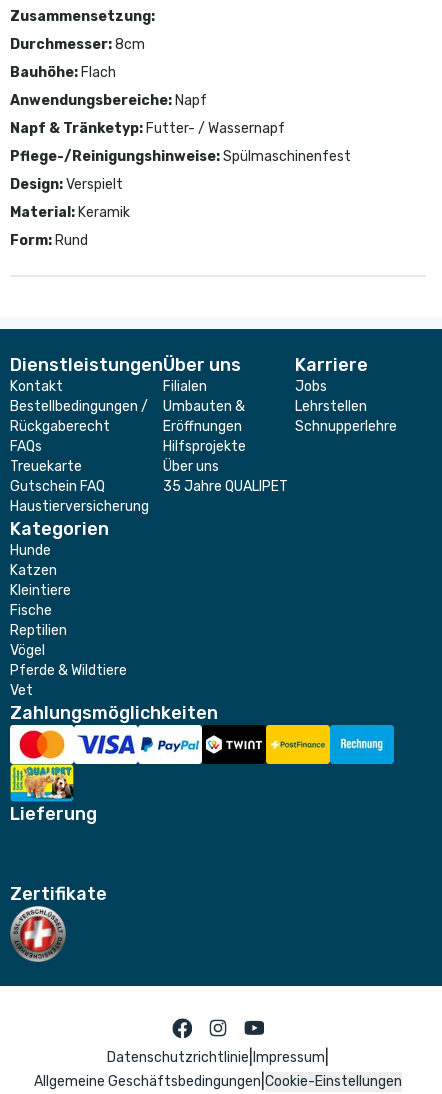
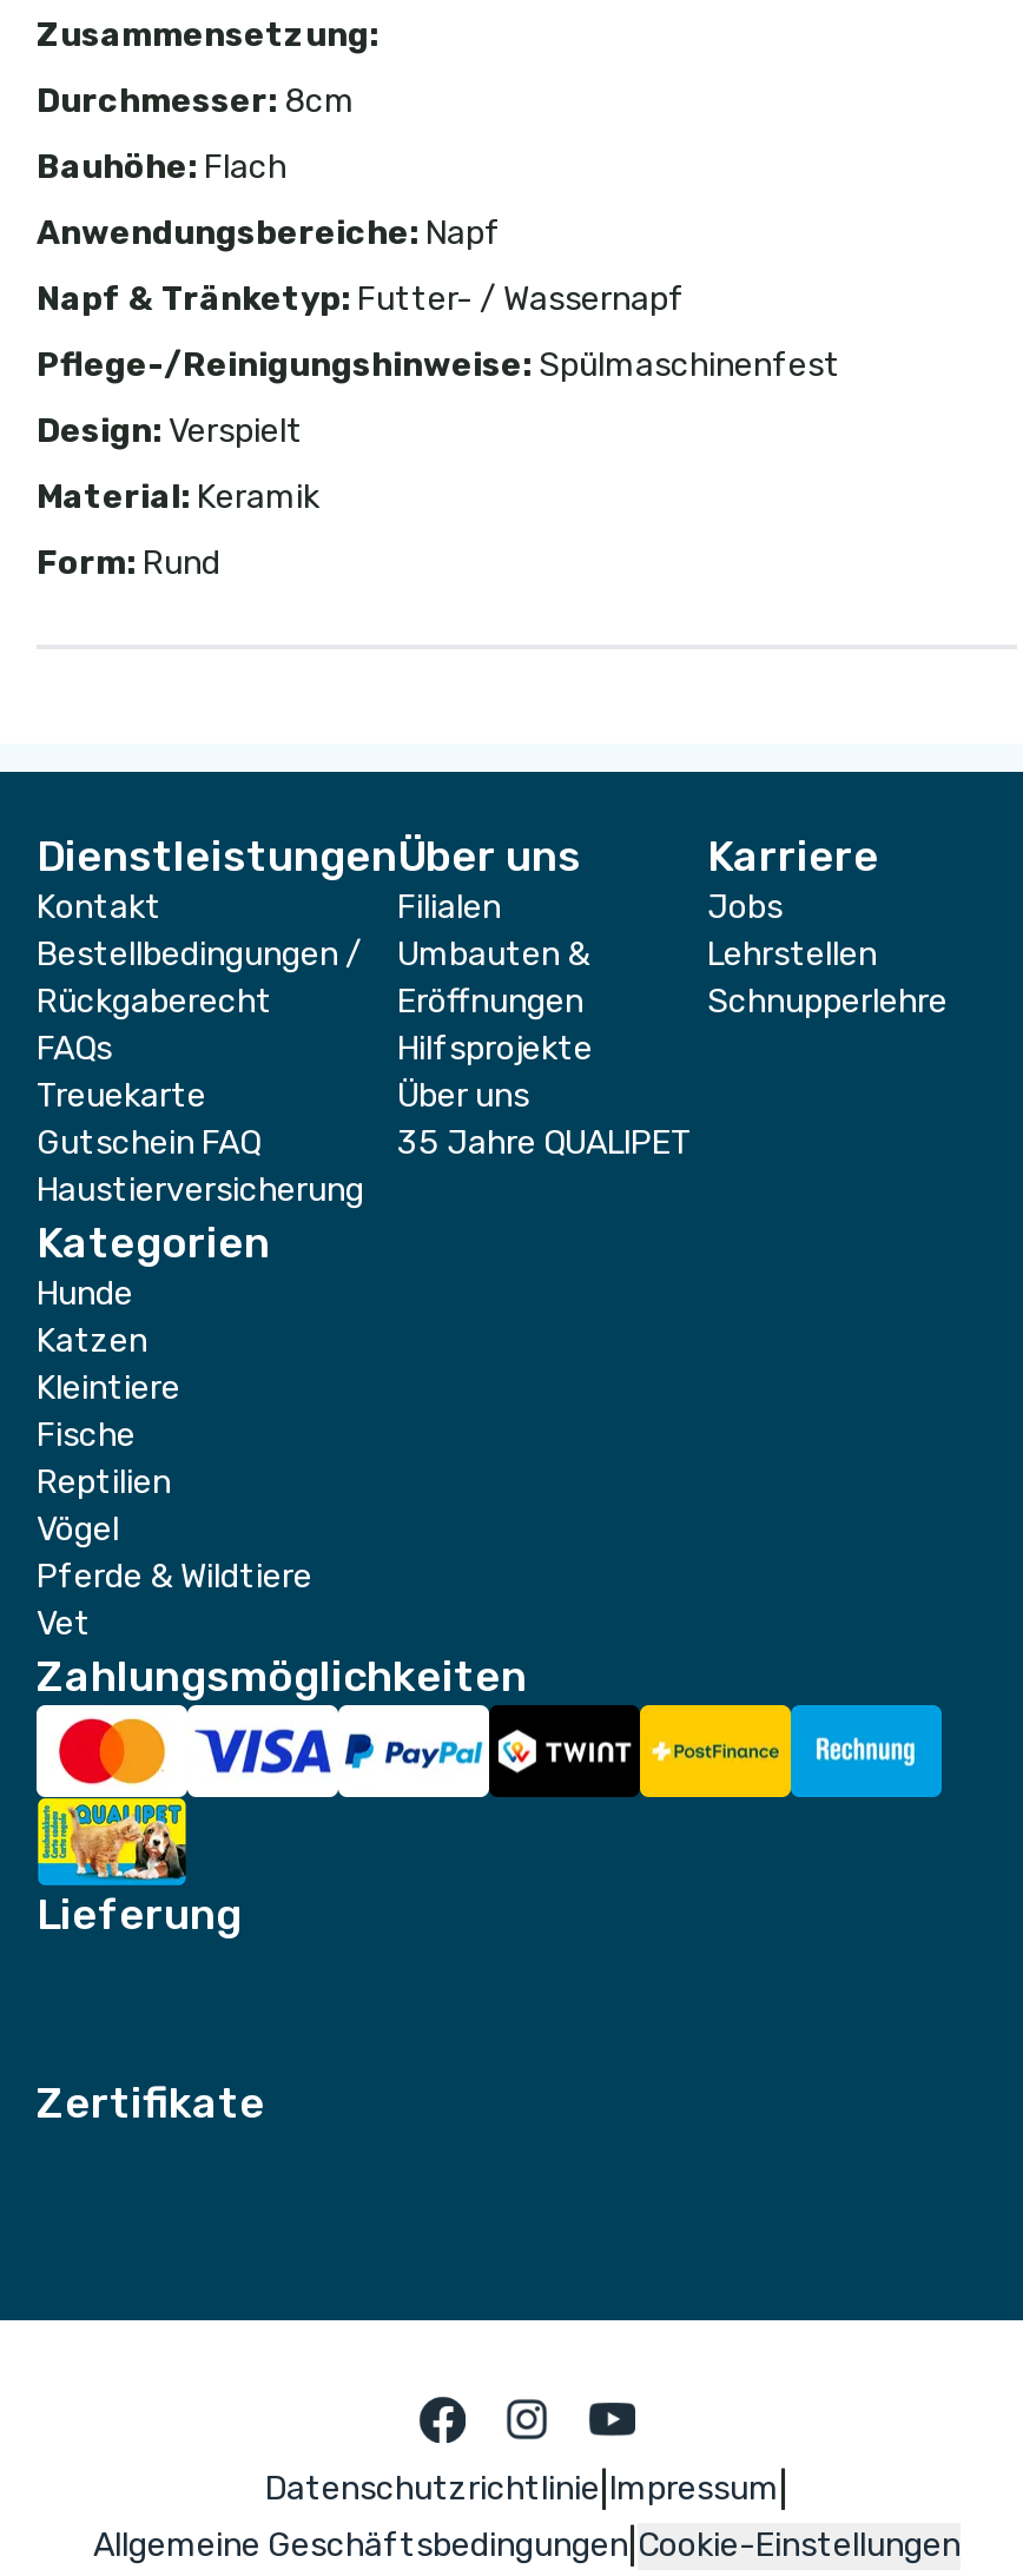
- [image]
